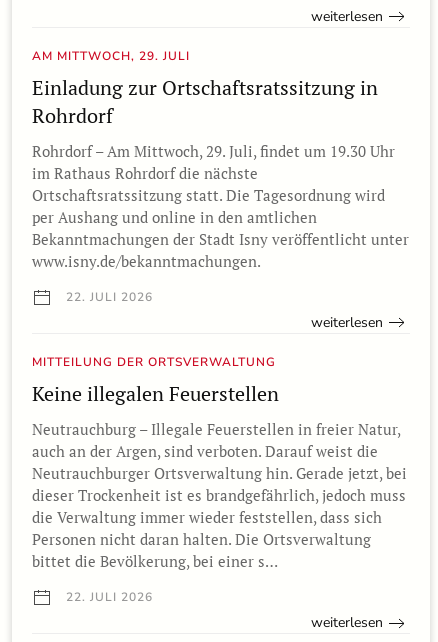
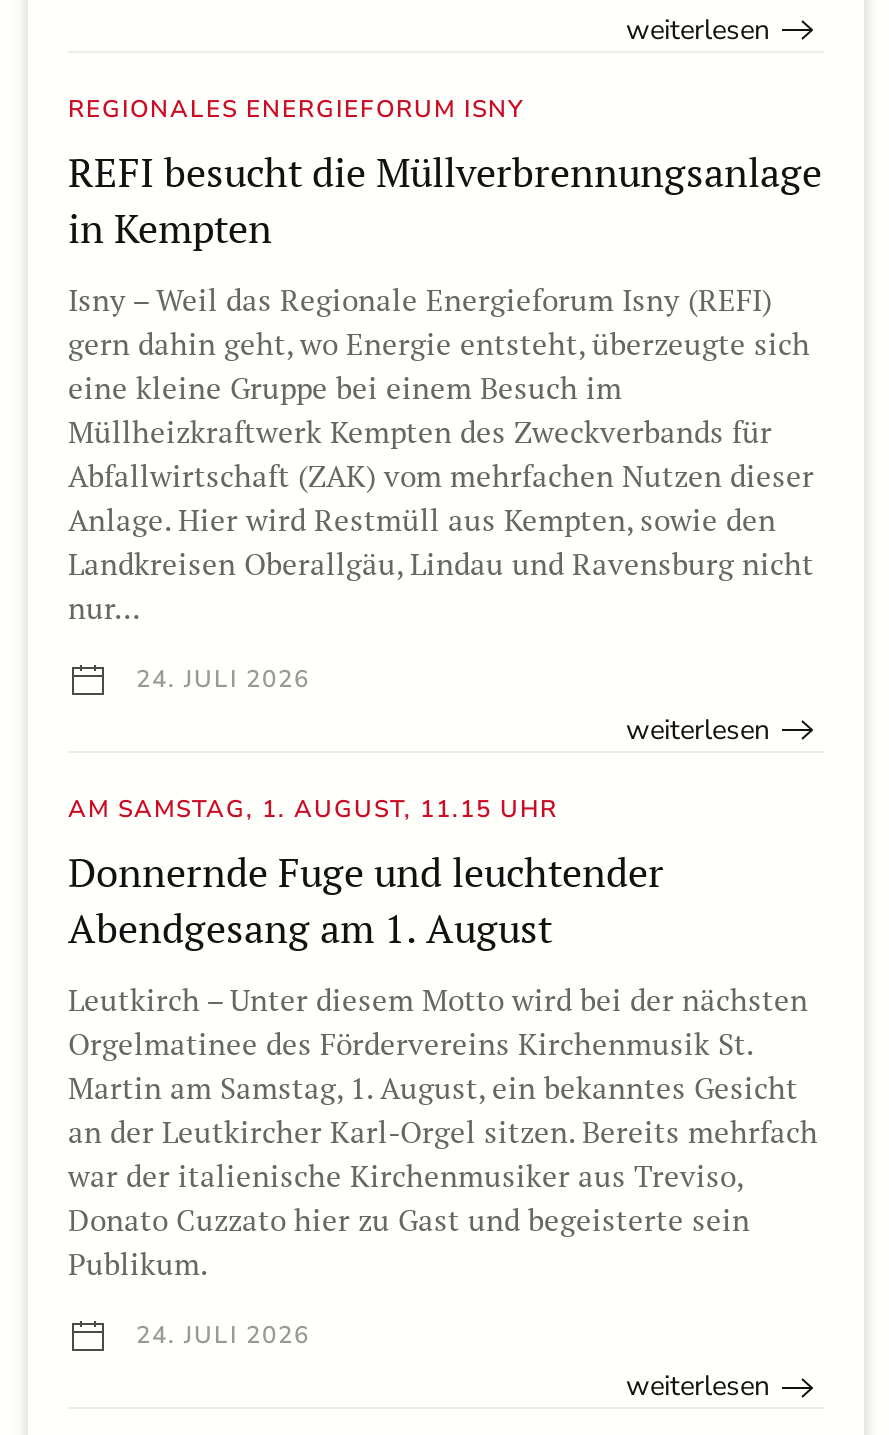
- AM MITTWOCH, 29. JULI
- Einladung zur Ortschaftsratssitzung in
- Rohrdorf
- Rohrdorf – Am Mittwoch, 29. Juli, findet um 19.30 Uhr
- im Rathaus Rohrdorf die nächste
- Ortschaftsratssitzung statt. Die Tagesordnung wird
- per Aushang und online in den amtlichen
- Bekanntmachungen der Stadt Isny veröffentlicht unter
- www.isny.de/bekanntmachungen.
+ REGIONALES ENERGIEFORUM ISNY
+ REFI besucht die Müllverbrennungsanlage
+ in Kempten
+ Isny – Weil das Regionale Energieforum Isny (REFI)
+ gern dahin geht, wo Energie entsteht, überzeugte sich
+ eine kleine Gruppe bei einem Besuch im
+ Müllheizkraftwerk Kempten des Zweckverbands für
+ Abfallwirtschaft (ZAK) vom mehrfachen Nutzen dieser
+ Anlage. Hier wird Restmüll aus Kempten, sowie den
+ Landkreisen Oberallgäu, Lindau und Ravensburg nicht
+ nur…

- 22. JULI 2026
+ 24. JULI 2026

- MITTEILUNG DER ORTSVERWALTUNG
- Keine illegalen Feuerstellen
- Neutrauchburg – Illegale Feuerstellen in freier Natur,
- auch an der Argen, sind verboten. Darauf weist die
- Neutrauchburger Ortsverwaltung hin. Gerade jetzt, bei
- dieser Trockenheit ist es brandgefährlich, jedoch muss
- die Verwaltung immer wieder feststellen, dass sich
- Personen nicht daran halten. Die Ortsverwaltung
- bittet die Bevölkerung, bei einer s…
+ AM SAMSTAG, 1. AUGUST, 11.15 UHR
+ Donnernde Fuge und leuchtender
+ Abendgesang am 1. August
+ Leutkirch – Unter diesem Motto wird bei der nächsten
+ Orgelmatinee des Fördervereins Kirchenmusik St.
+ Martin am Samstag, 1. August, ein bekanntes Gesicht
+ an der Leutkircher Karl-Orgel sitzen. Bereits mehrfach
+ war der italienische Kirchenmusiker aus Treviso,
+ Donato Cuzzato hier zu Gast und begeisterte sein
+ Publikum.

- 22. JULI 2026
+ 24. JULI 2026
